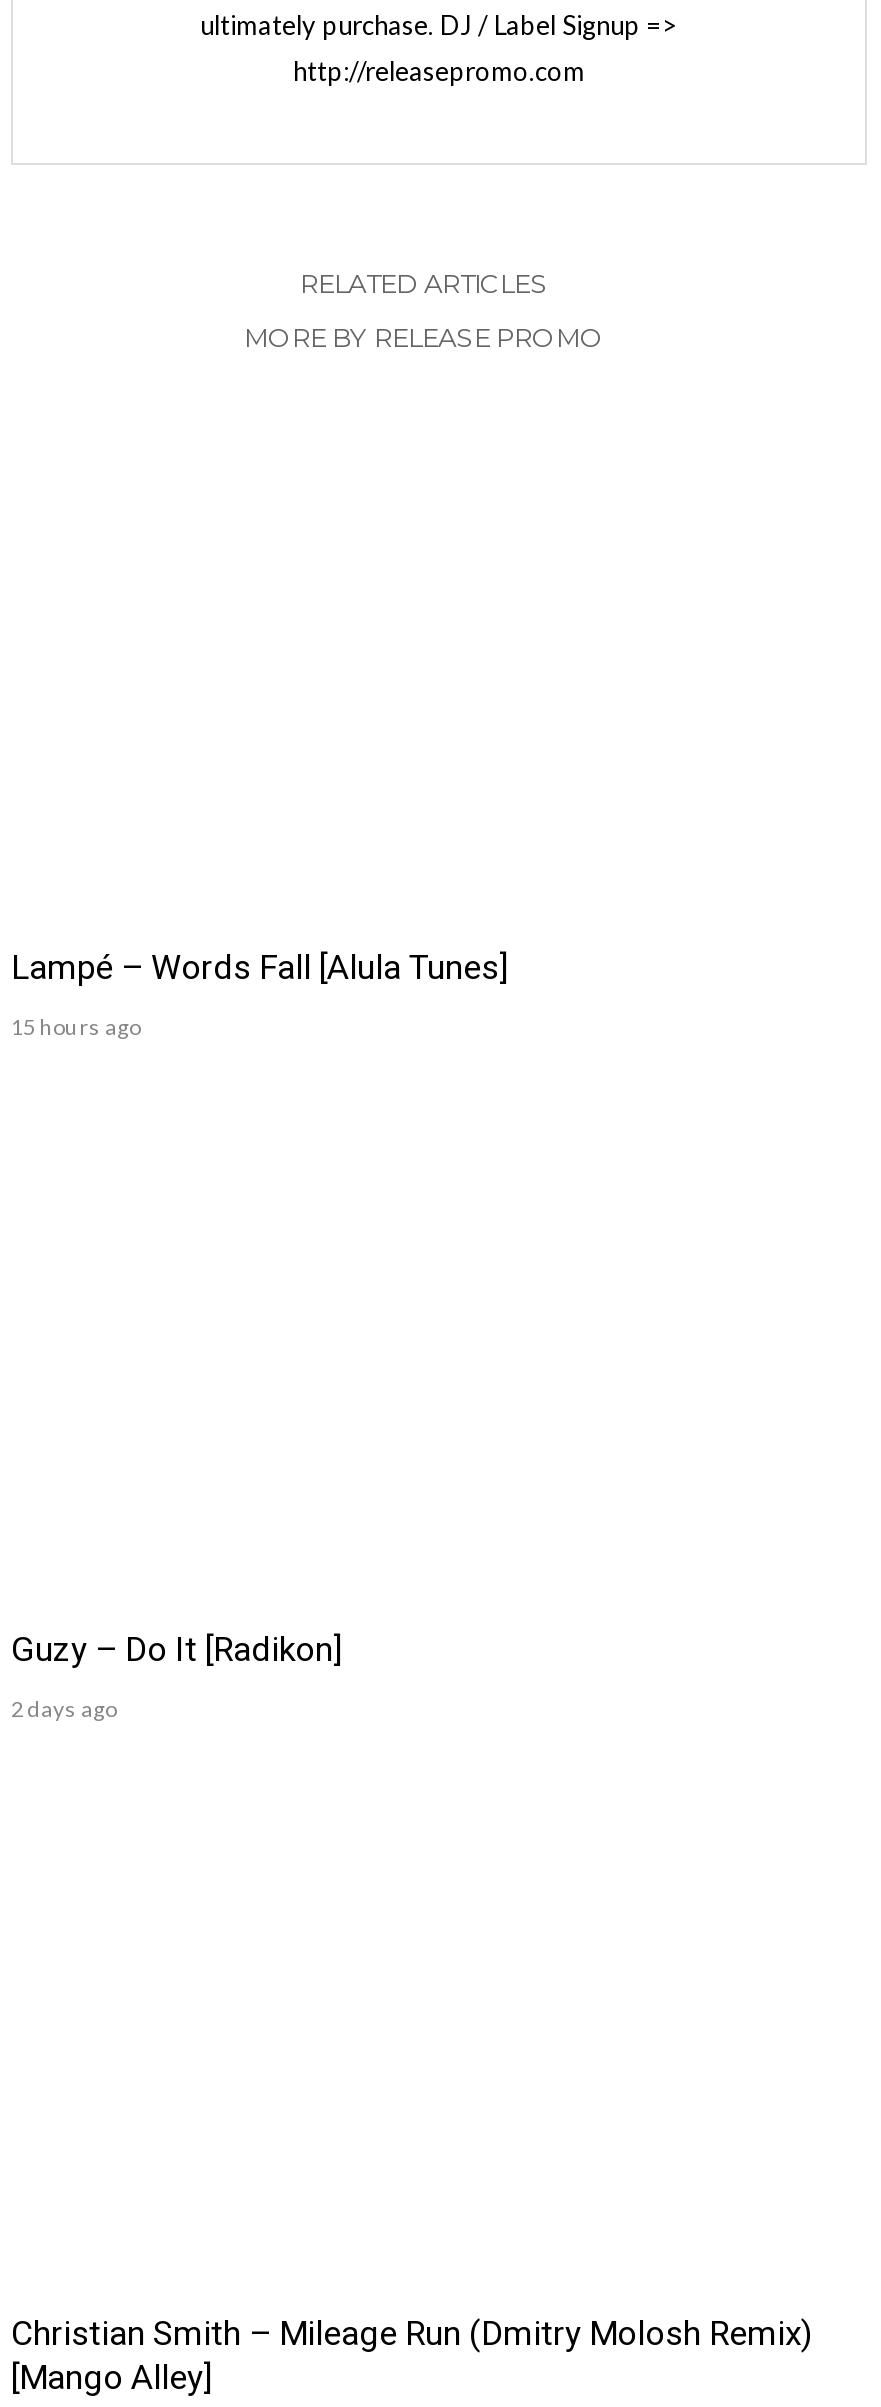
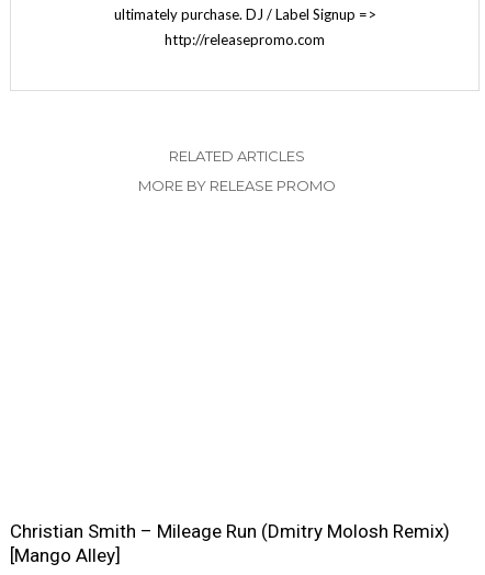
- Lampé – Words Fall [Alula Tunes]
- 15 hours ago

- Guzy – Do It [Radikon]
- 2 days ago
